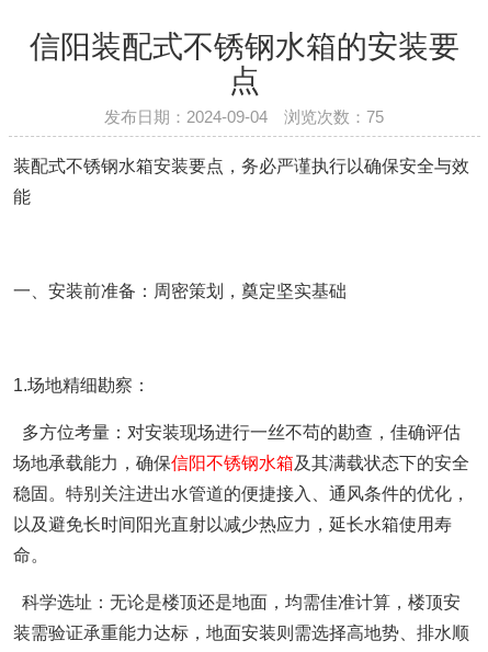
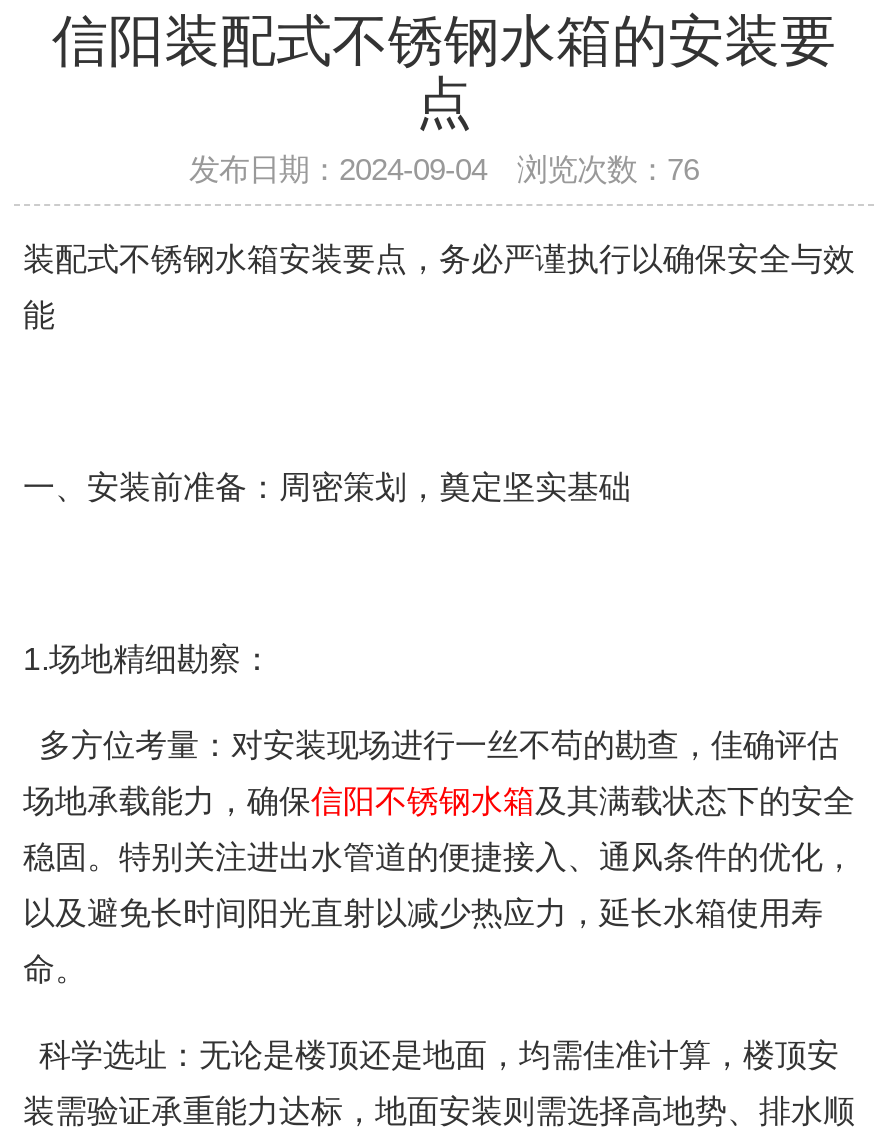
- 发布日期：2024-09-04 浏览次数：75
+ 发布日期：2024-09-04 浏览次数：76
